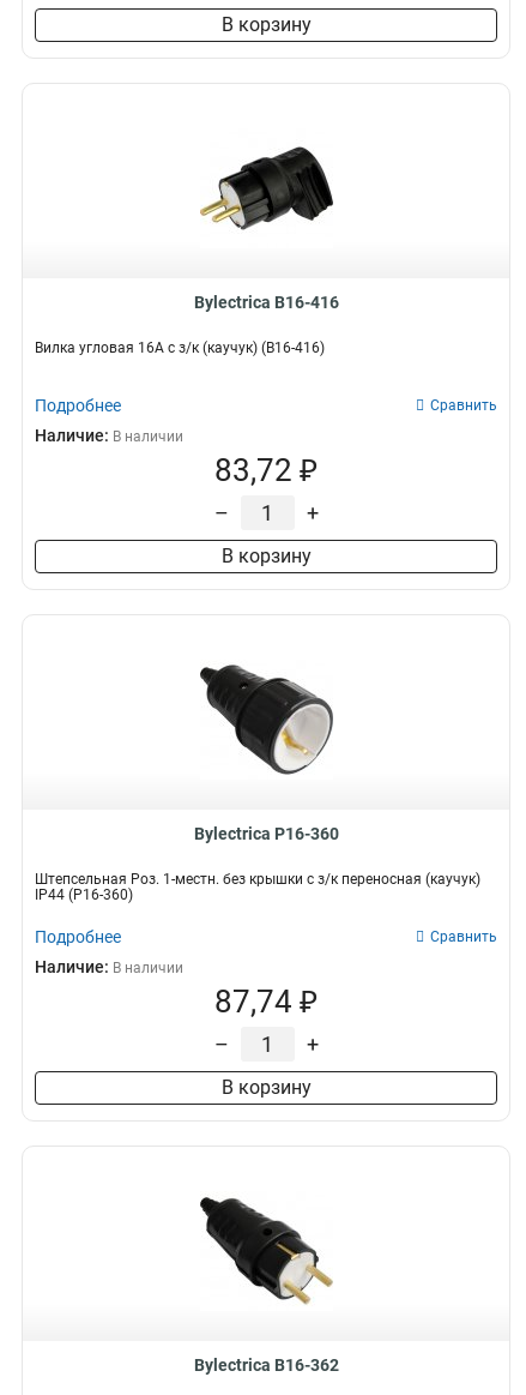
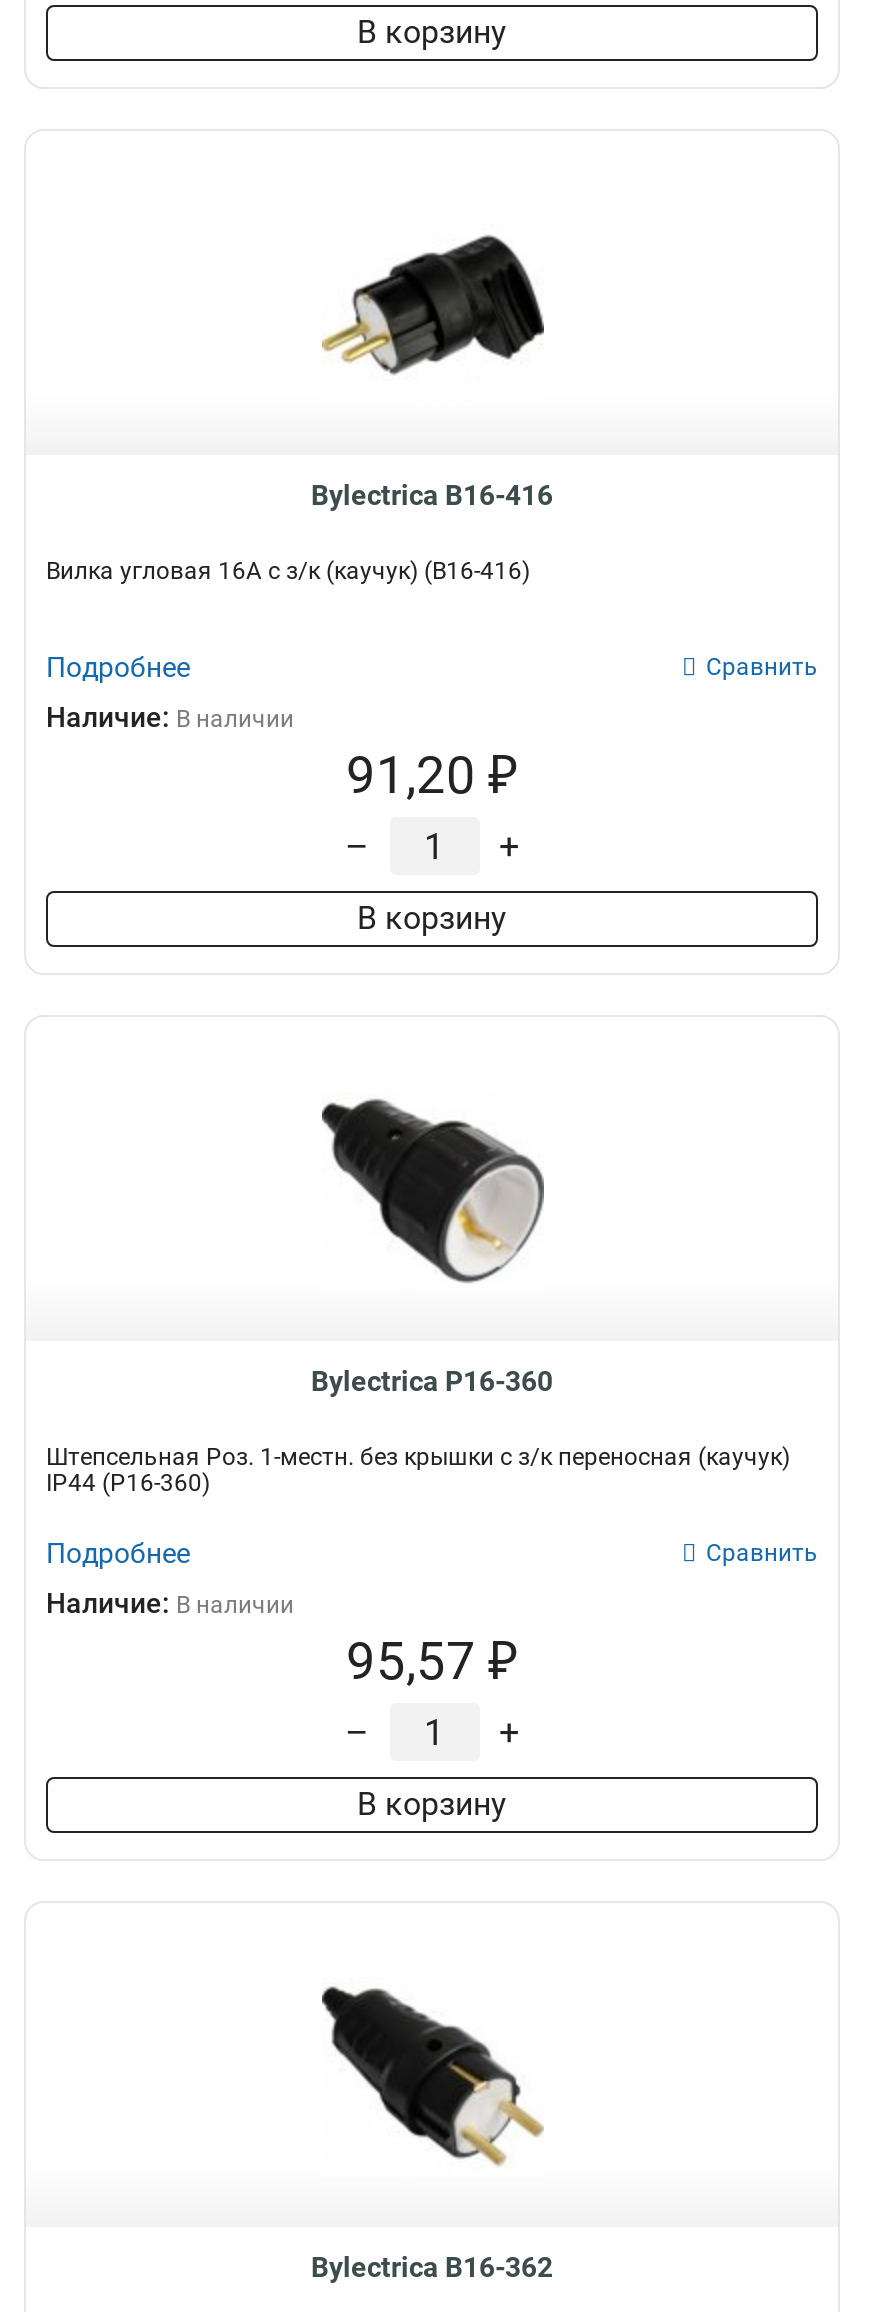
- 83,72 ₽
+ 91,20 ₽

- 87,74 ₽
+ 95,57 ₽
